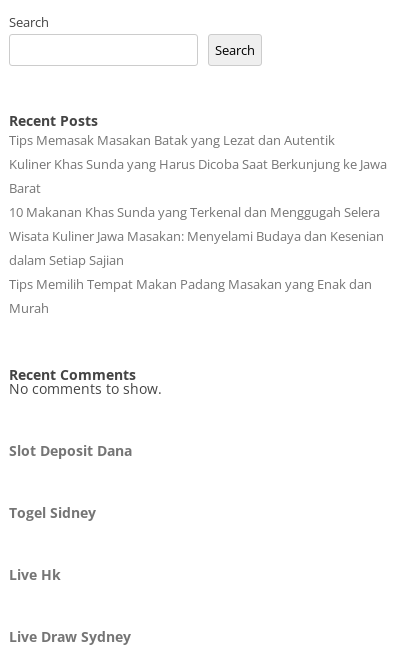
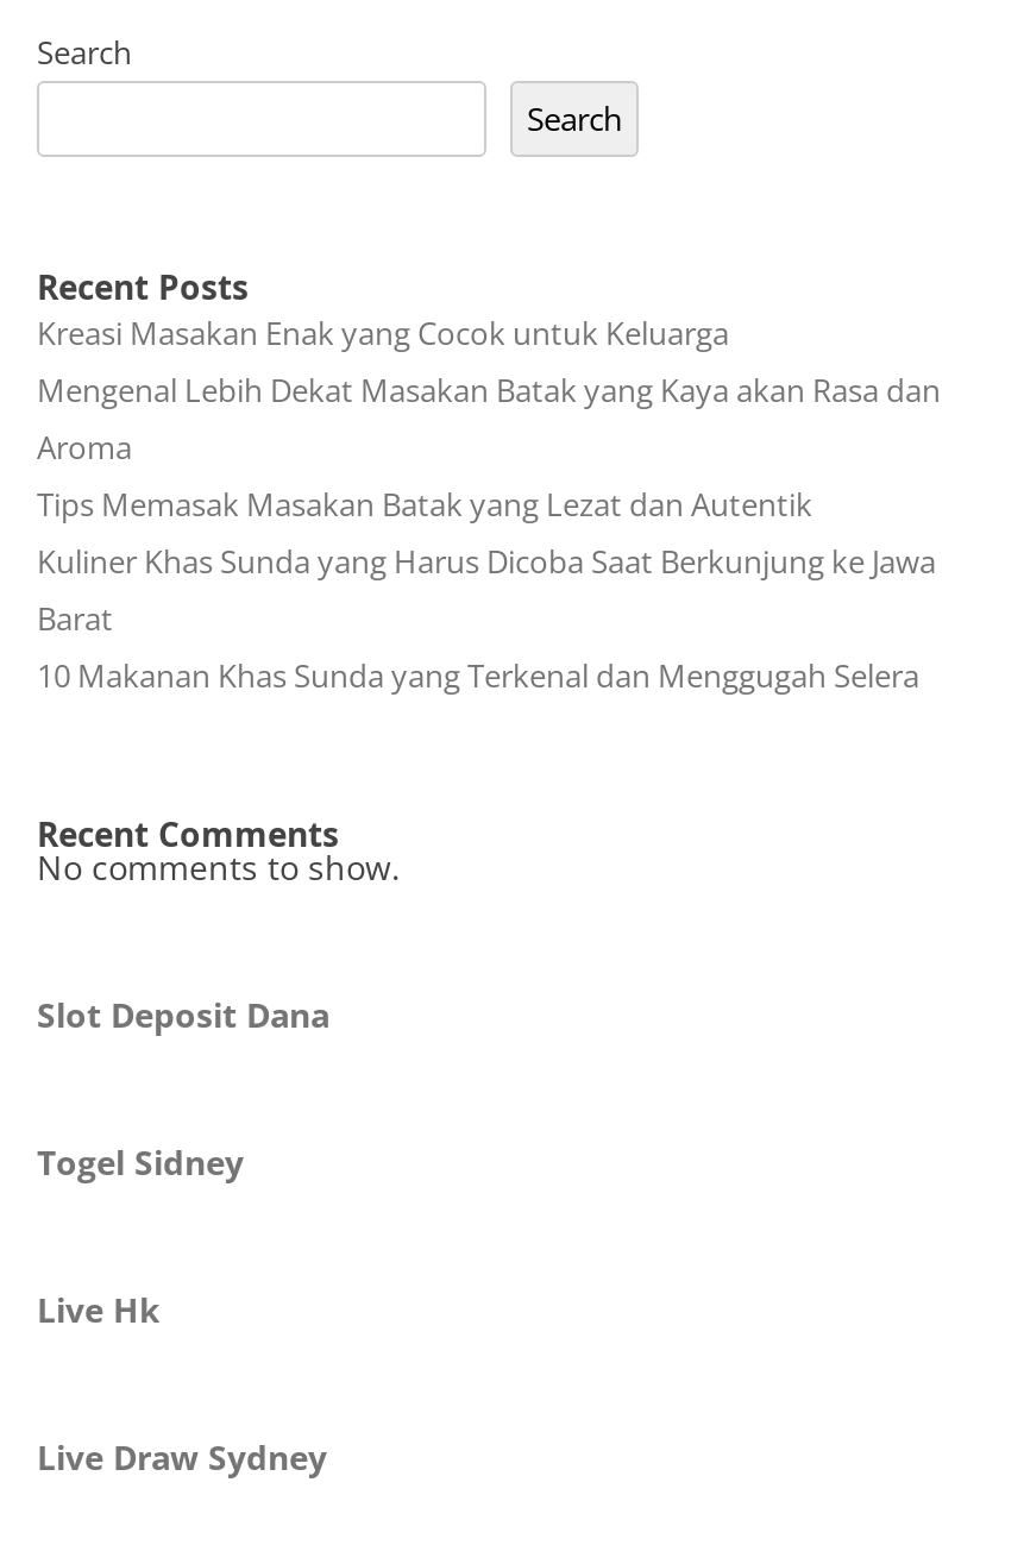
+ Kreasi Masakan Enak yang Cocok untuk Keluarga
+ Mengenal Lebih Dekat Masakan Batak yang Kaya akan Rasa dan
+ Aroma

moved down: Tips Memasak Masakan Batak yang Lezat dan Autentik | Kuliner Khas Sunda yang Harus Dicoba Saat Berkunjung ke Jawa | Barat | 10 Makanan Khas Sunda yang Terkenal dan Menggugah Selera

- Wisata Kuliner Jawa Masakan: Menyelami Budaya dan Kesenian
- dalam Setiap Sajian
- Tips Memilih Tempat Makan Padang Masakan yang Enak dan
- Murah
